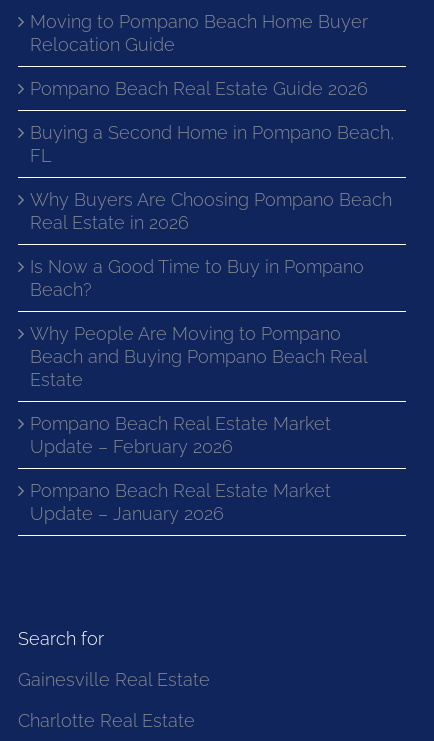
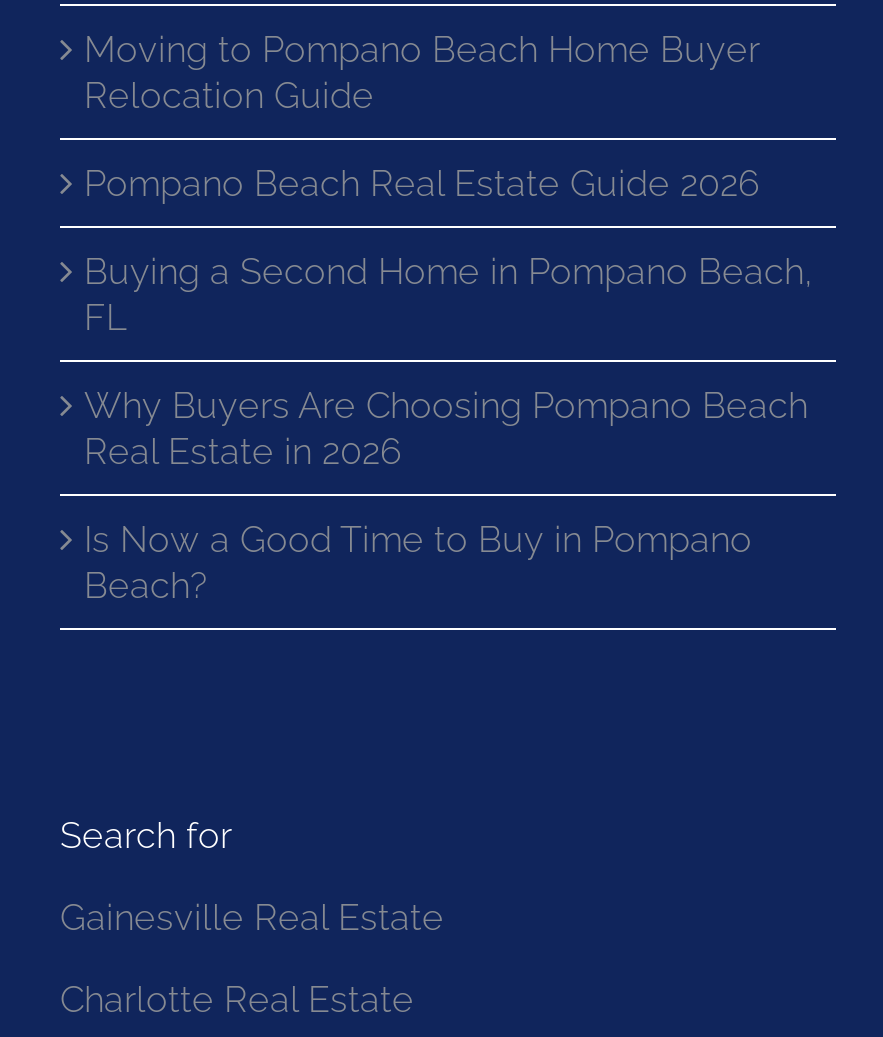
- Why People Are Moving to Pompano
- Beach and Buying Pompano Beach Real
- Estate
- Pompano Beach Real Estate Market
- Update – February 2026
- Pompano Beach Real Estate Market
- Update – January 2026
